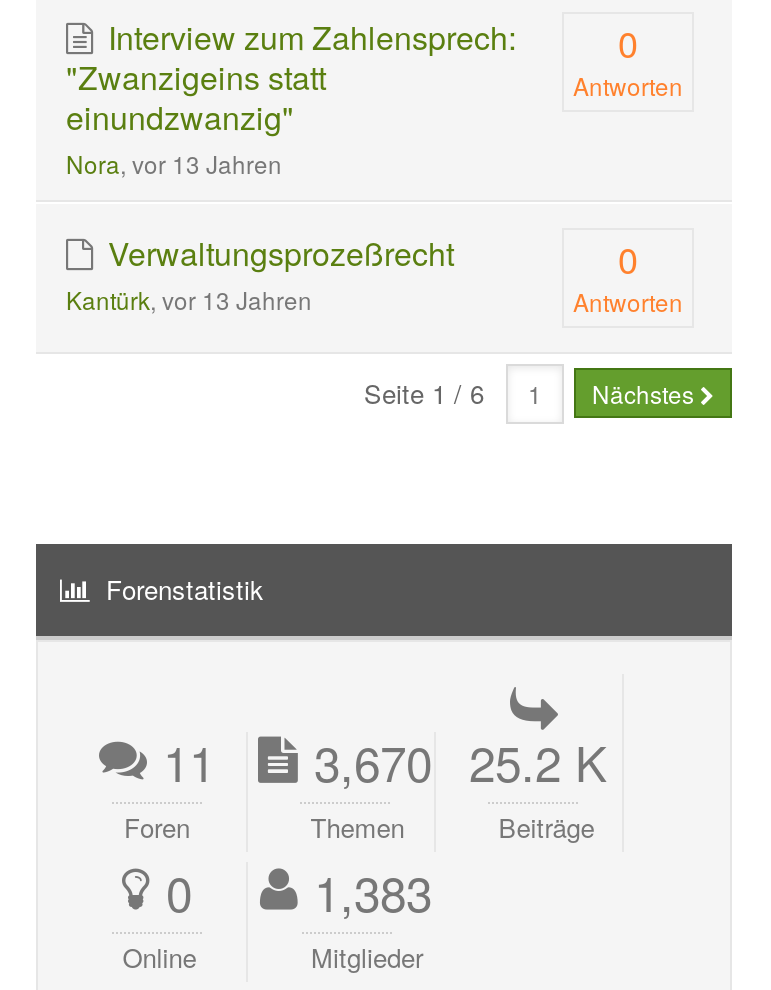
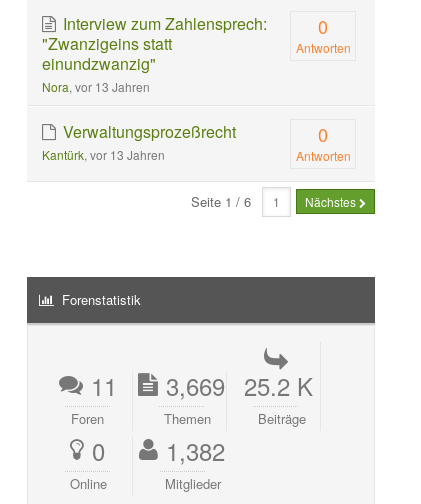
- 11 3,670 25.2 K
+ 11 3,669 25.2 K

- 0 1,383
+ 0 1,382
